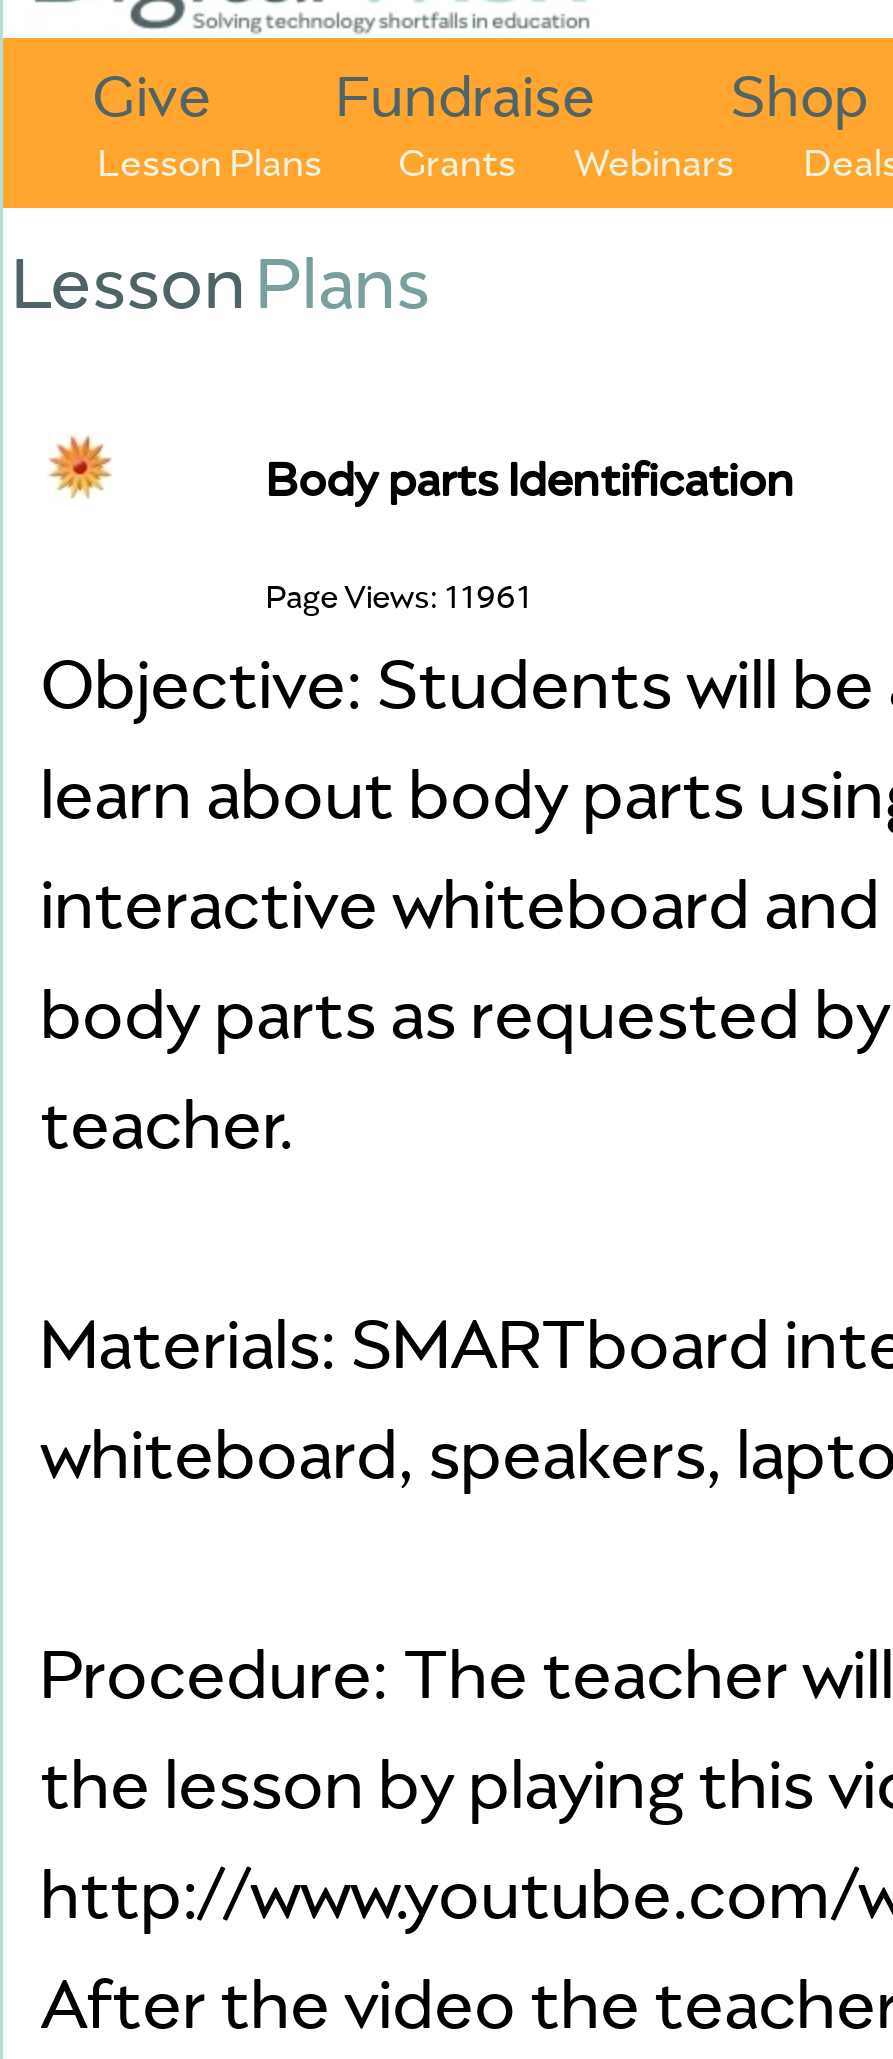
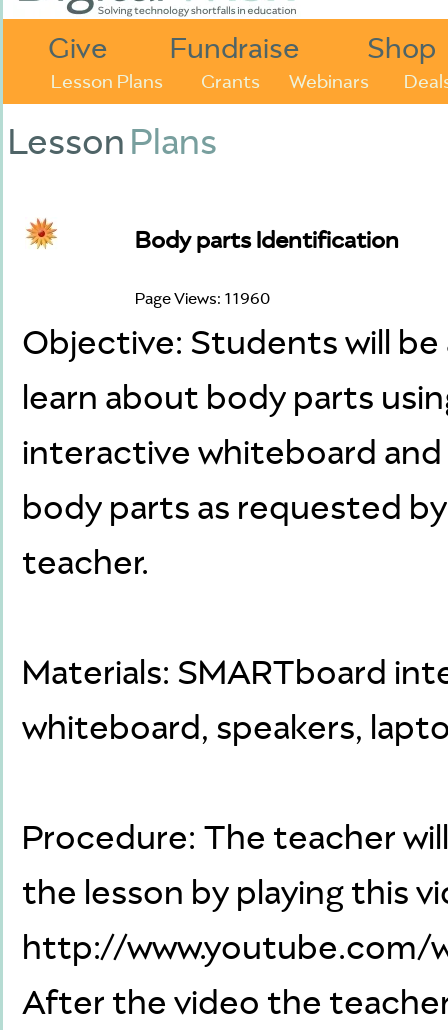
- Page Views: 11961
+ Page Views: 11960
